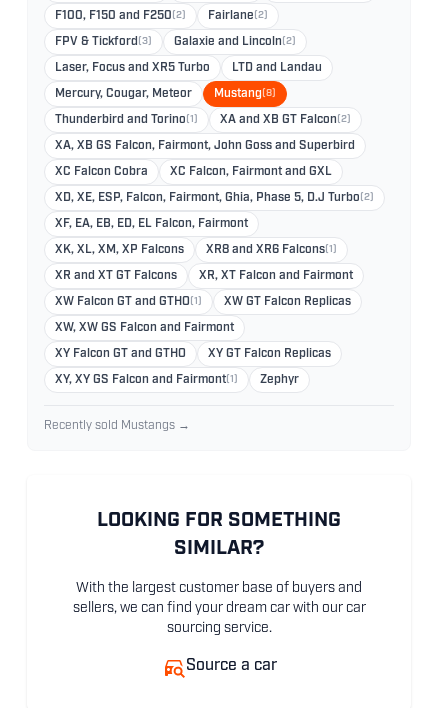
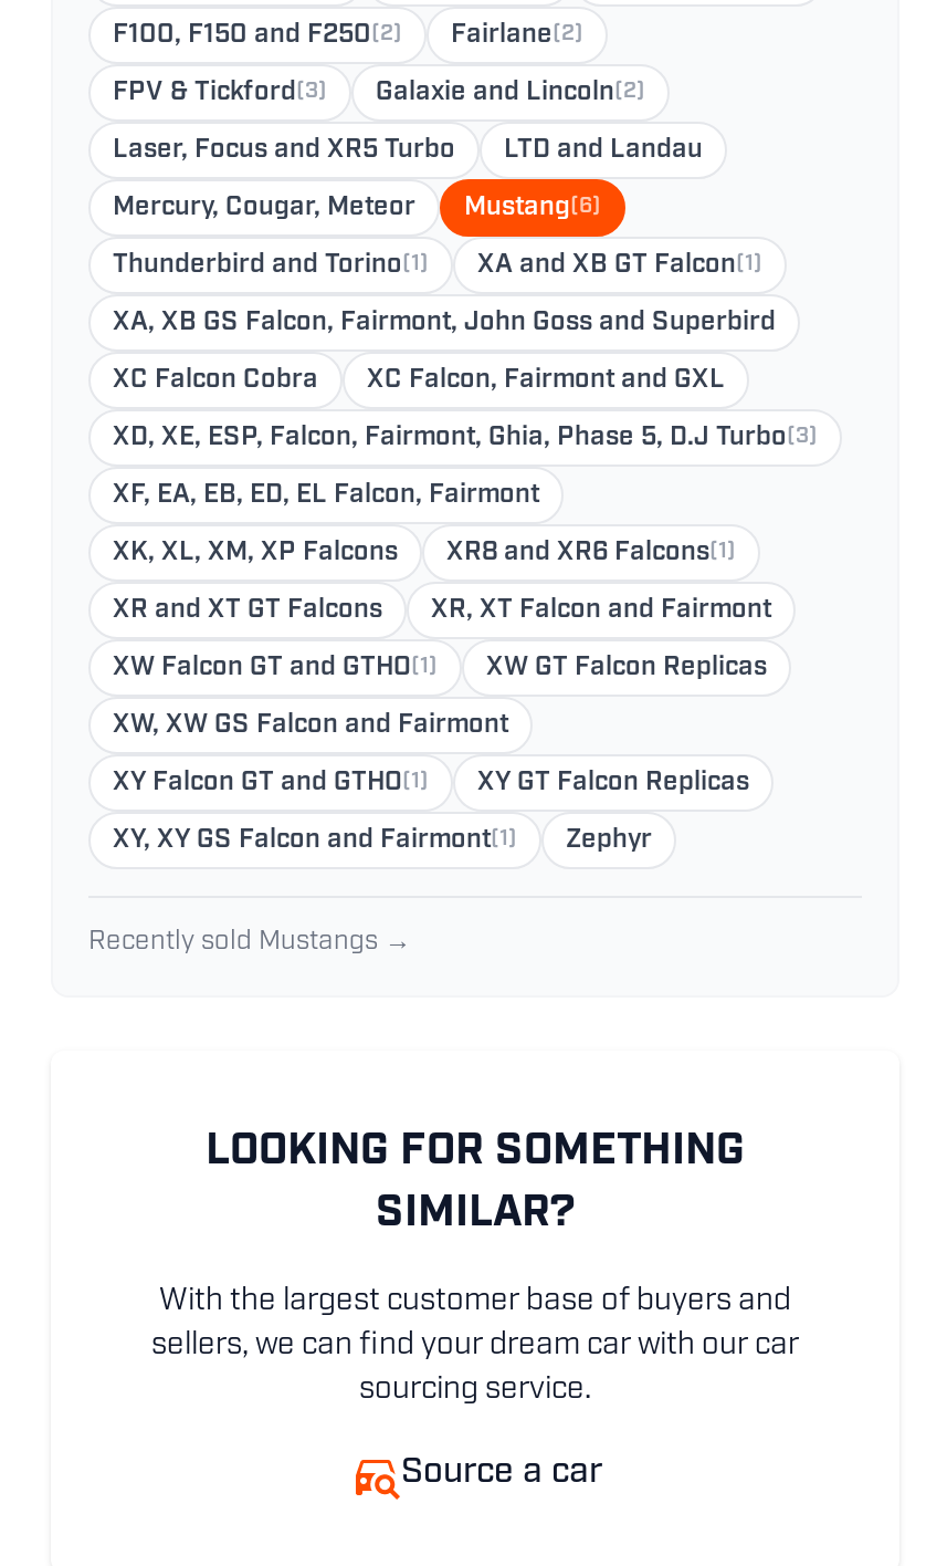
- Mercury, Cougar, Meteor Mustang(8)
+ Mercury, Cougar, Meteor Mustang(6)

- XA and XB GT Falcon(2)
+ XA and XB GT Falcon(1)

- XD, XE, ESP, Falcon, Fairmont, Ghia, Phase 5, D.J Turbo(2)
+ XD, XE, ESP, Falcon, Fairmont, Ghia, Phase 5, D.J Turbo(3)

- XY Falcon GT and GTHO
+ XY Falcon GT and GTHO(1)
